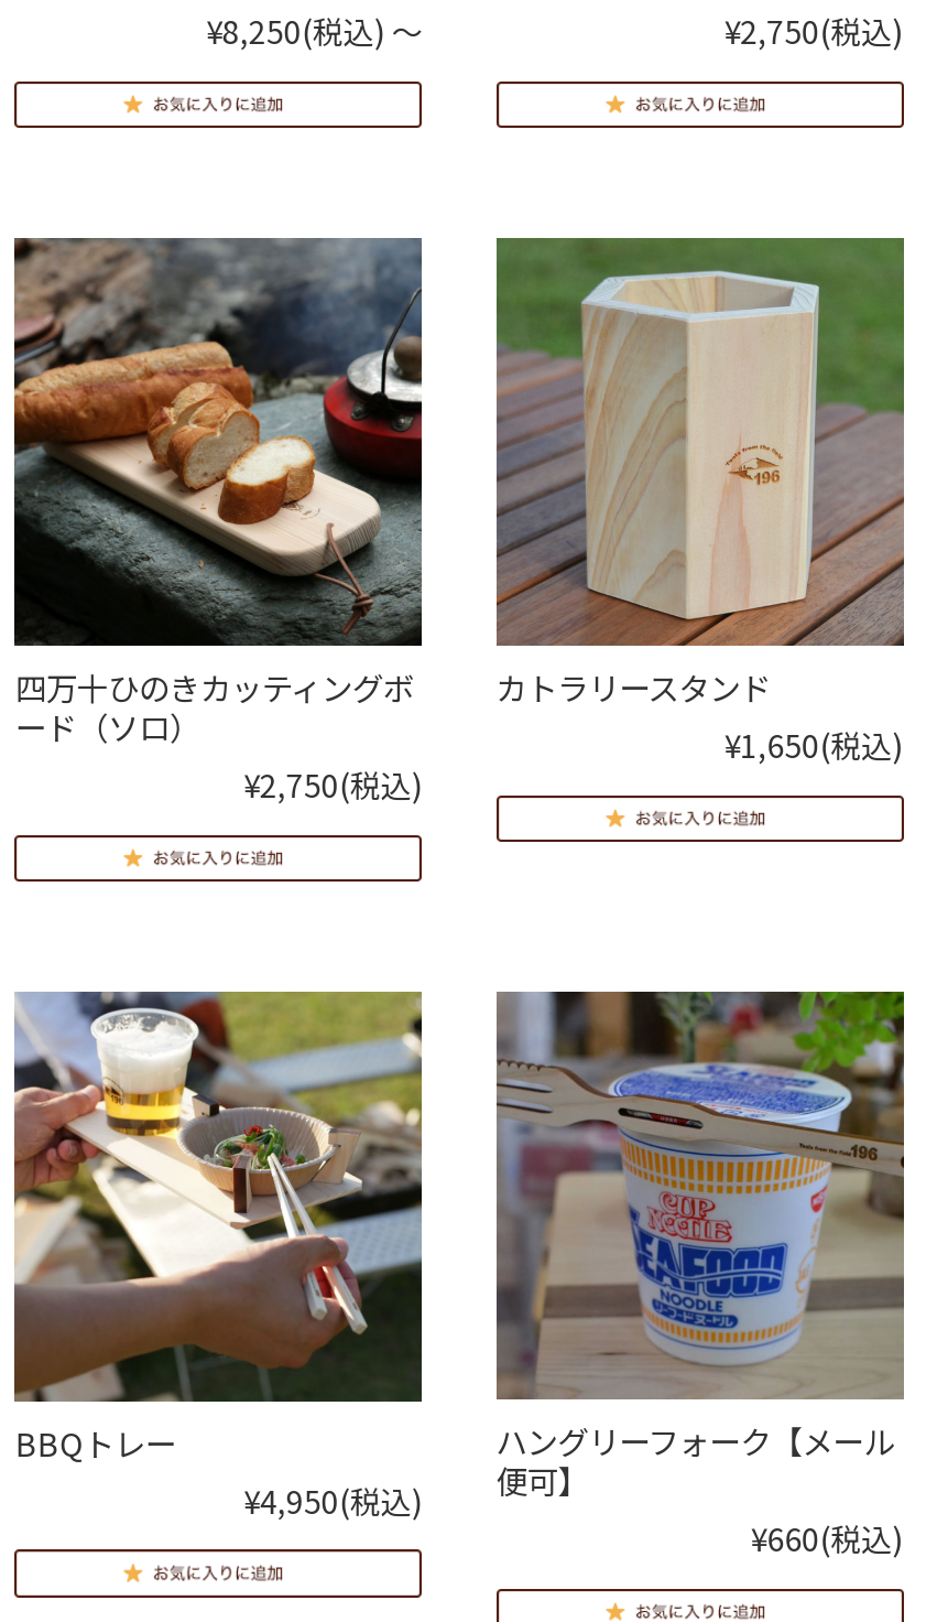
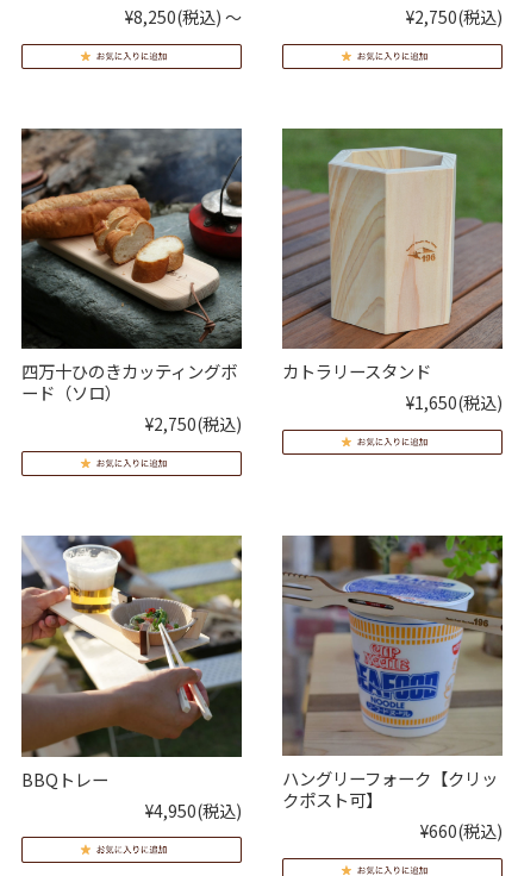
- ハングリーフォーク【メール
- 便可】
+ ハングリーフォーク【クリッ
+ クポスト可】
